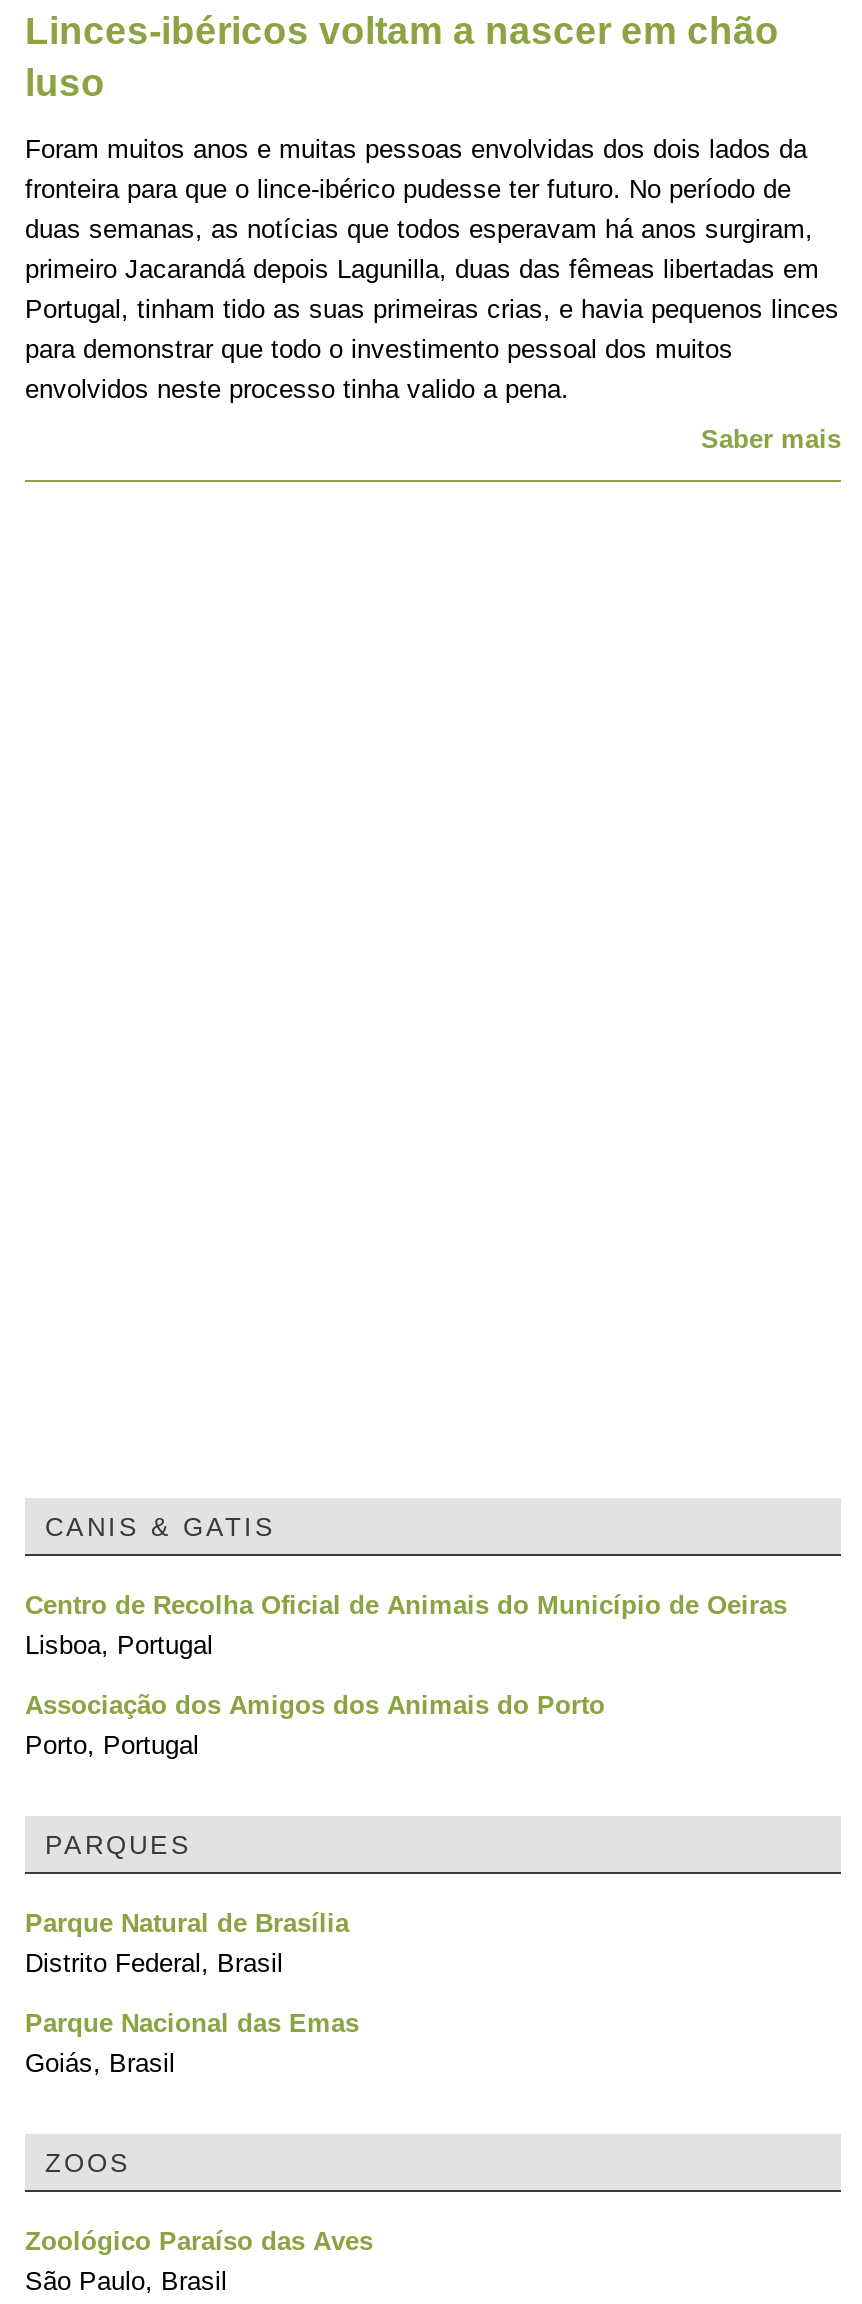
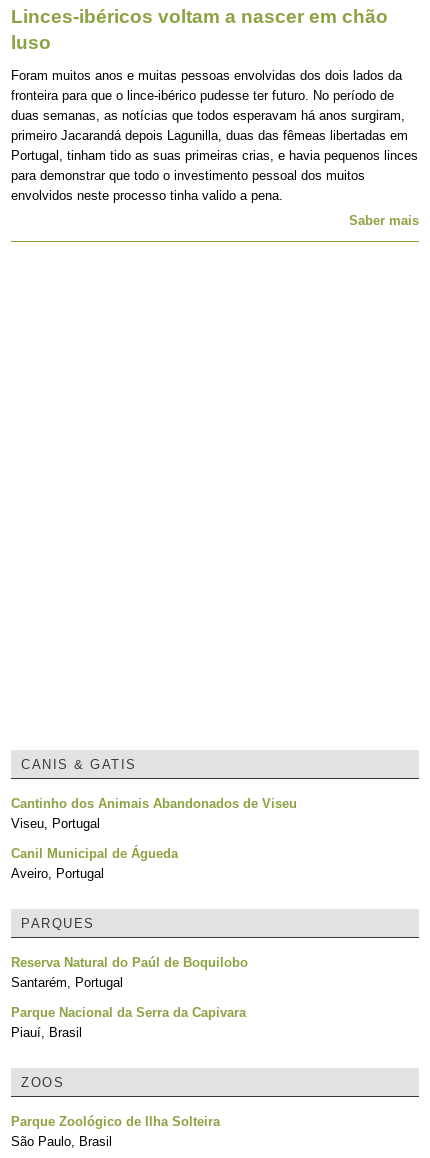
- Centro de Recolha Oficial de Animais do Município de Oeiras
- Lisboa, Portugal
+ Cantinho dos Animais Abandonados de Viseu
+ Viseu, Portugal

- Associação dos Amigos dos Animais do Porto
- Porto, Portugal
+ Canil Municipal de Águeda
+ Aveiro, Portugal

- Parque Natural de Brasília
- Distrito Federal, Brasil
+ Reserva Natural do Paúl de Boquilobo
+ Santarém, Portugal

- Parque Nacional das Emas
- Goiás, Brasil
+ Parque Nacional da Serra da Capivara
+ Piauí, Brasil

- Zoológico Paraíso das Aves
+ Parque Zoológico de Ilha Solteira
